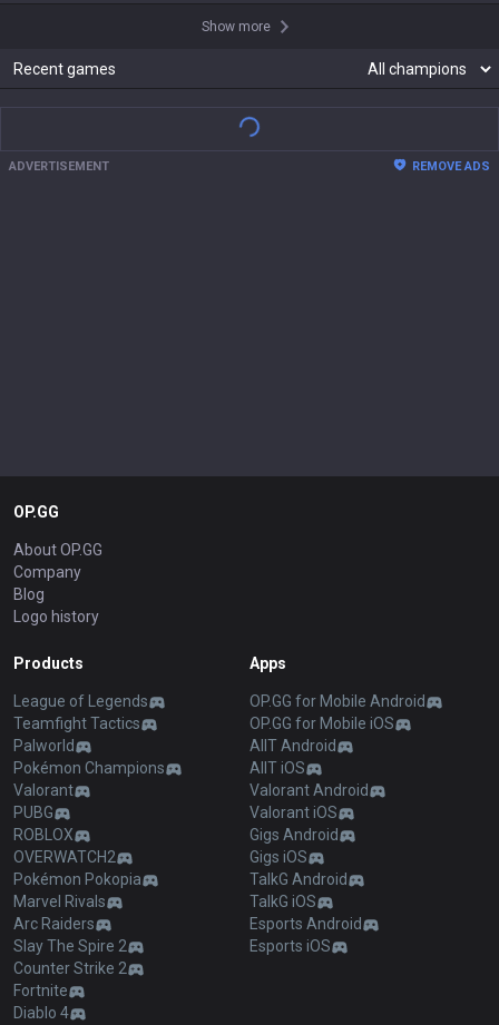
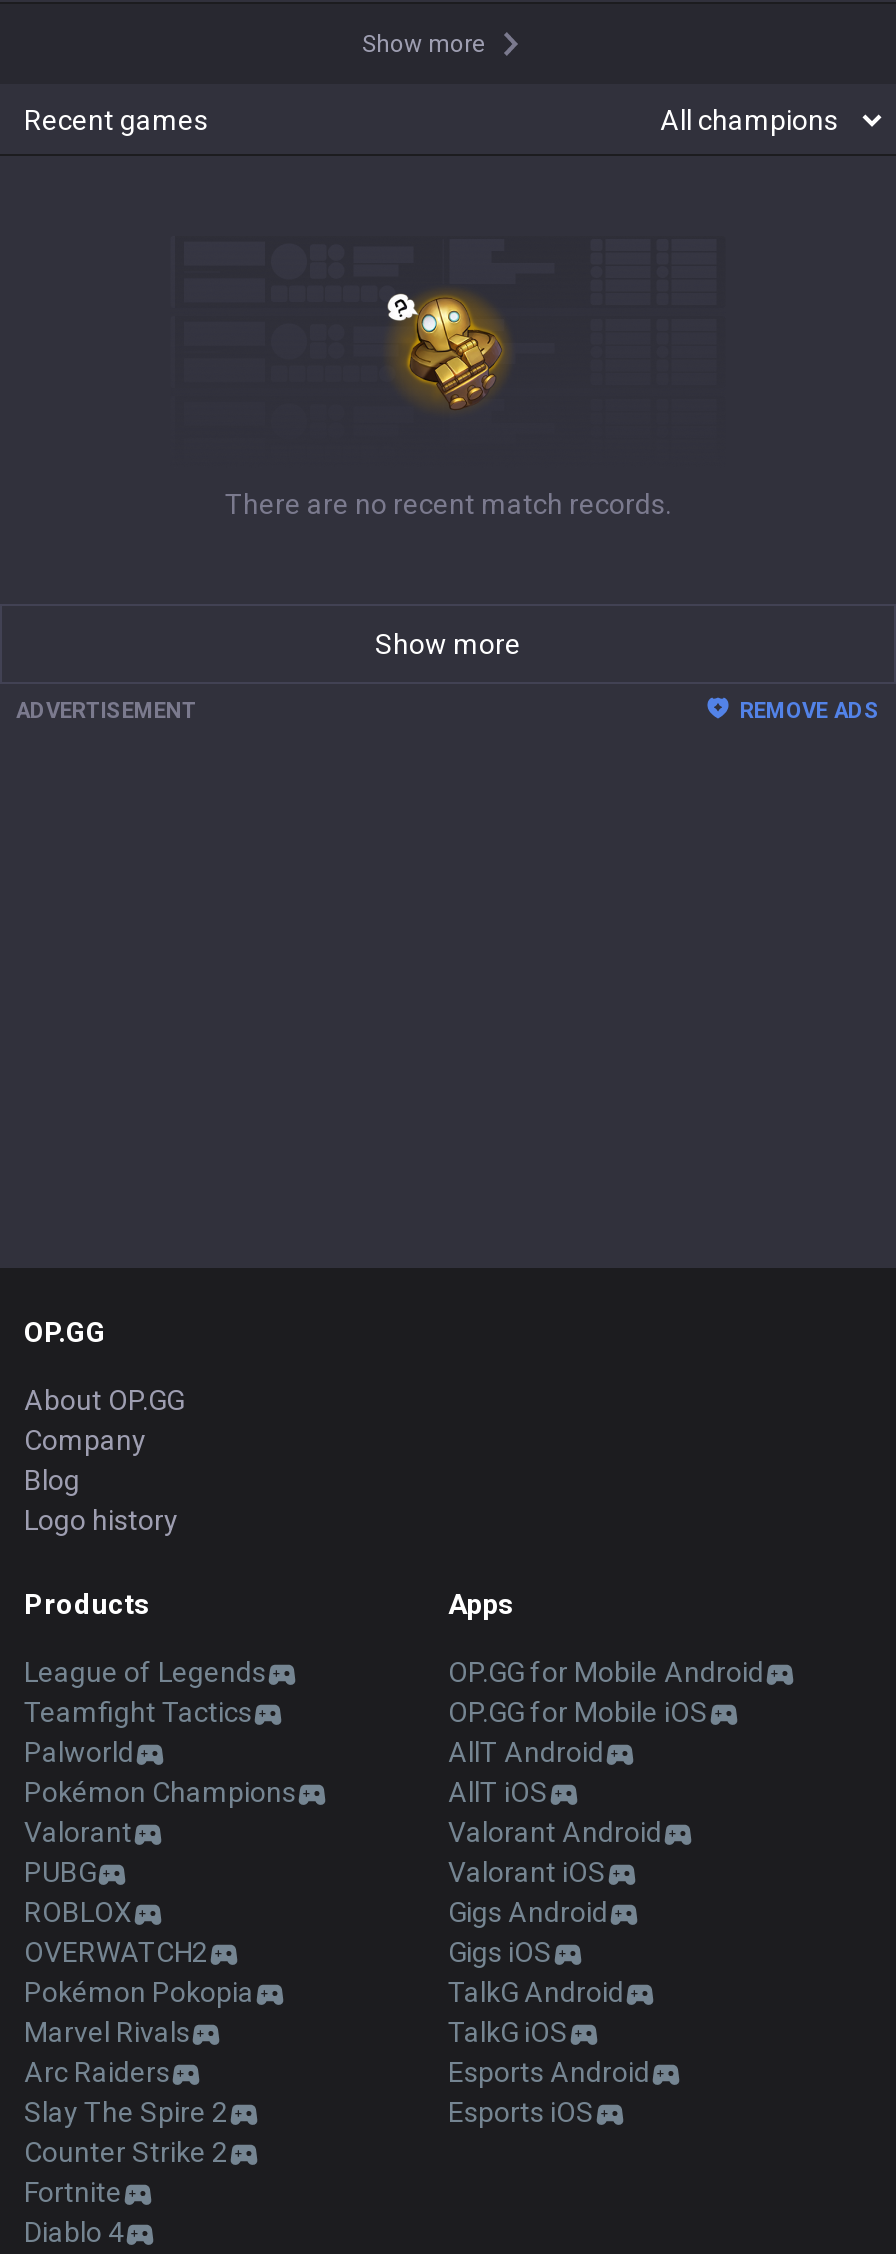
+ [image]
+ There are no recent match records.

+ Show more
